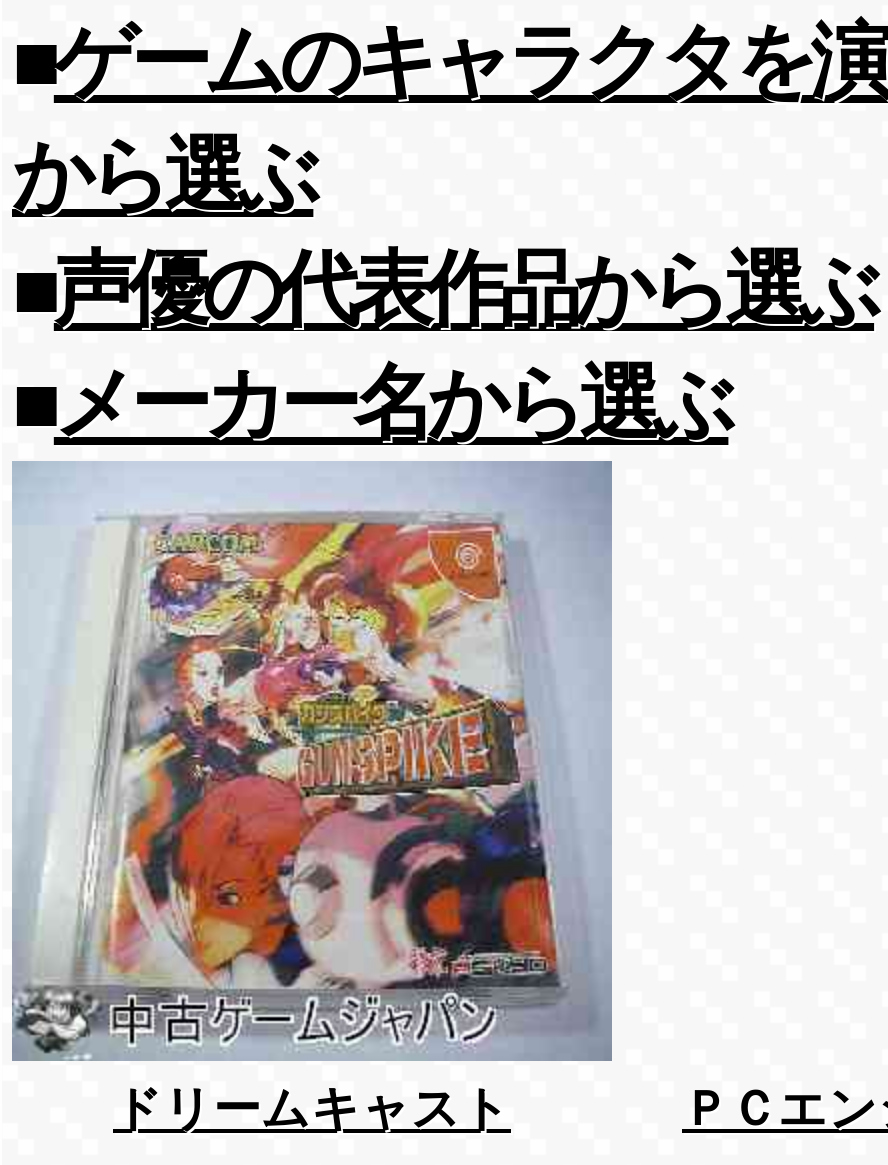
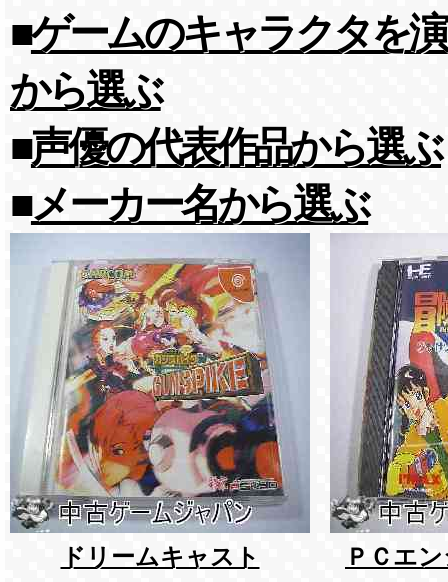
+ [image]
